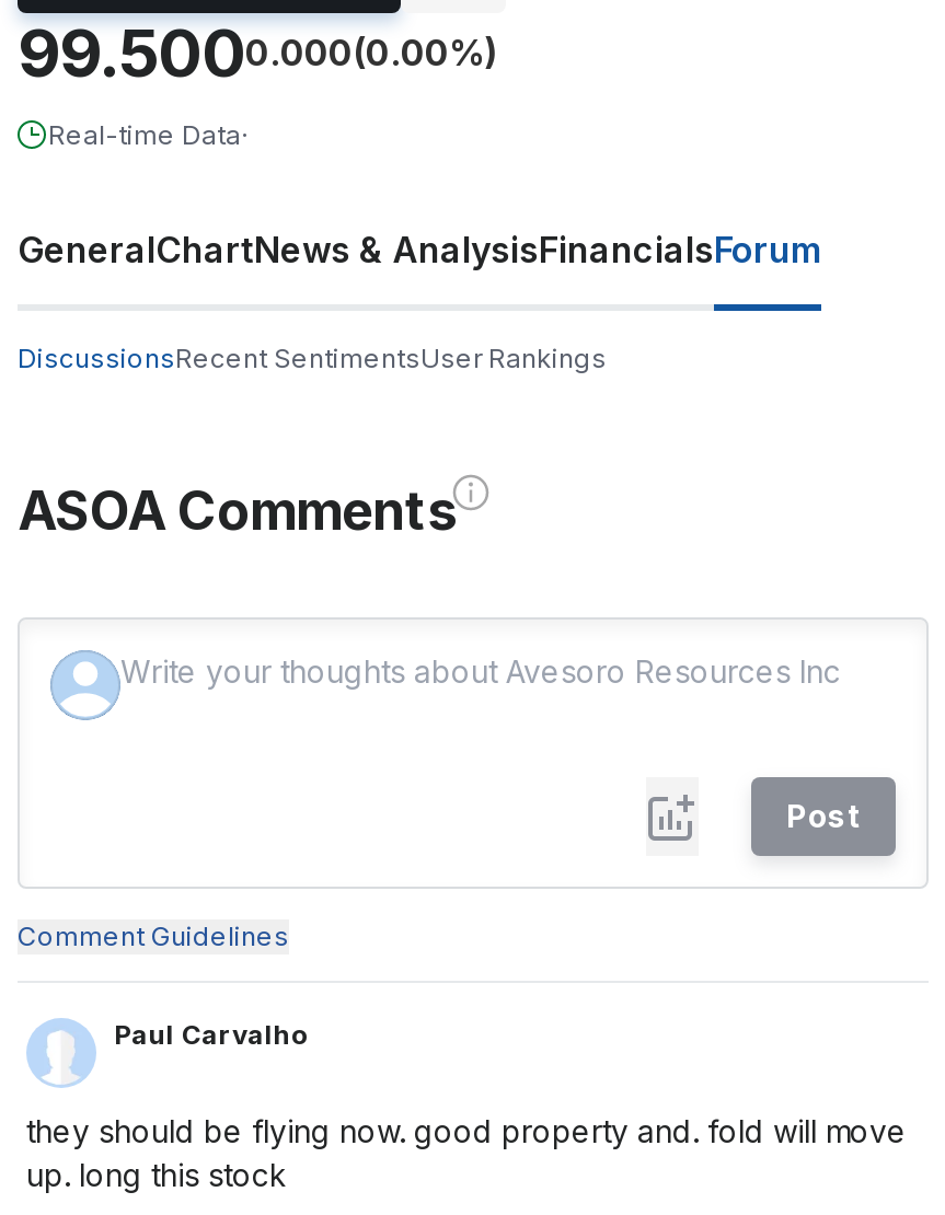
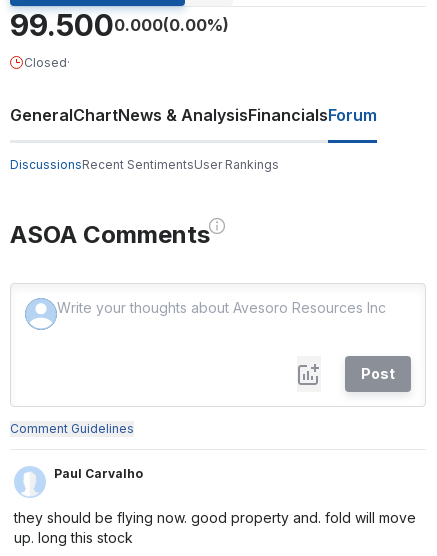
- Real-time Data·
+ Closed·
